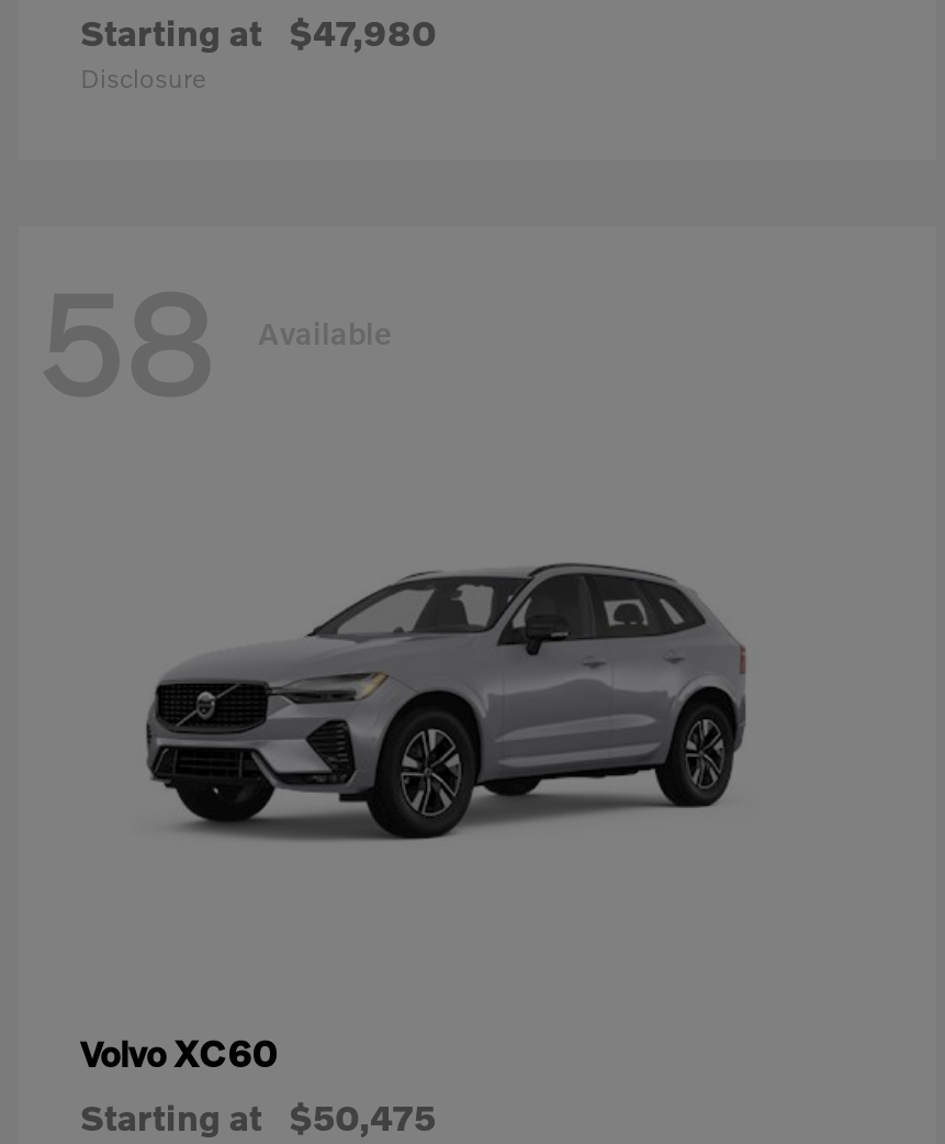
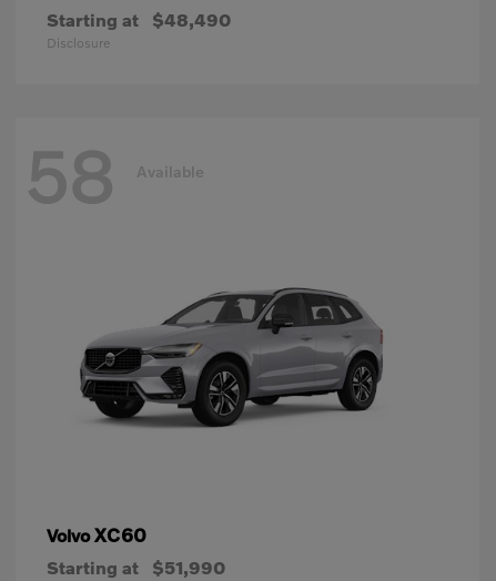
- Starting at $47,980
+ Starting at $48,490

- Starting at $50,475
+ Starting at $51,990
